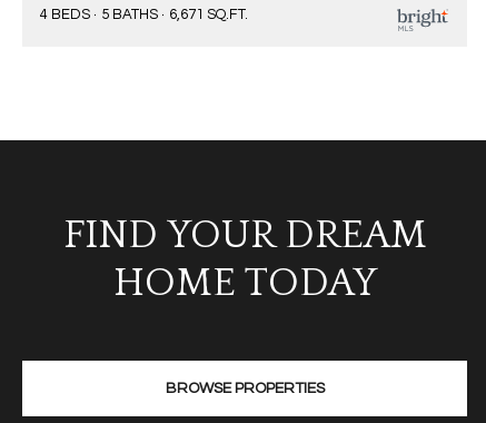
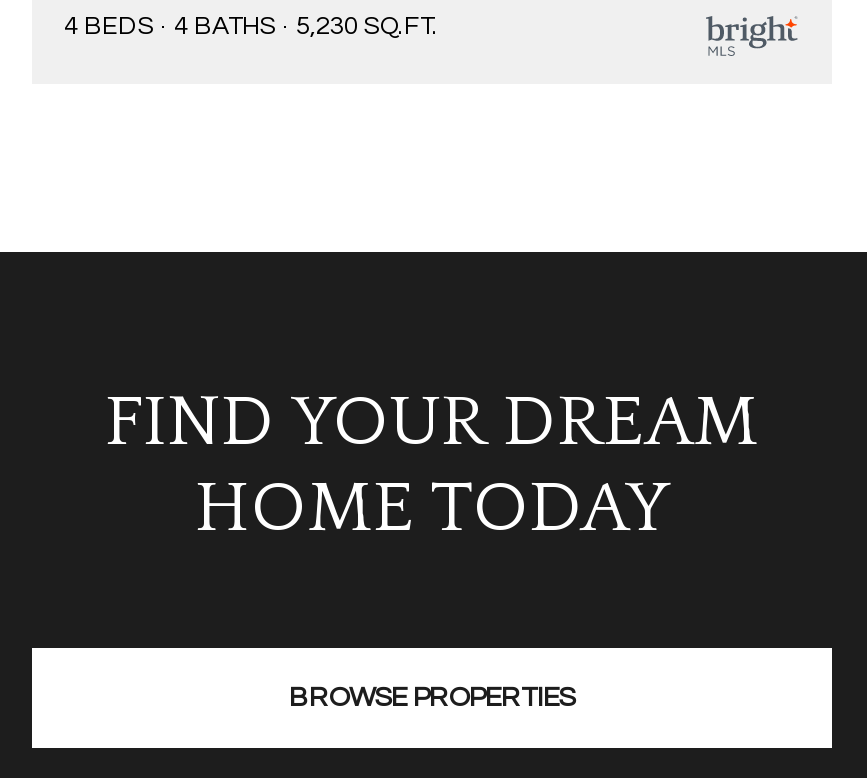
- 5 BATHS
+ 4 BATHS

- 6,671 SQ.FT.
+ 5,230 SQ.FT.
